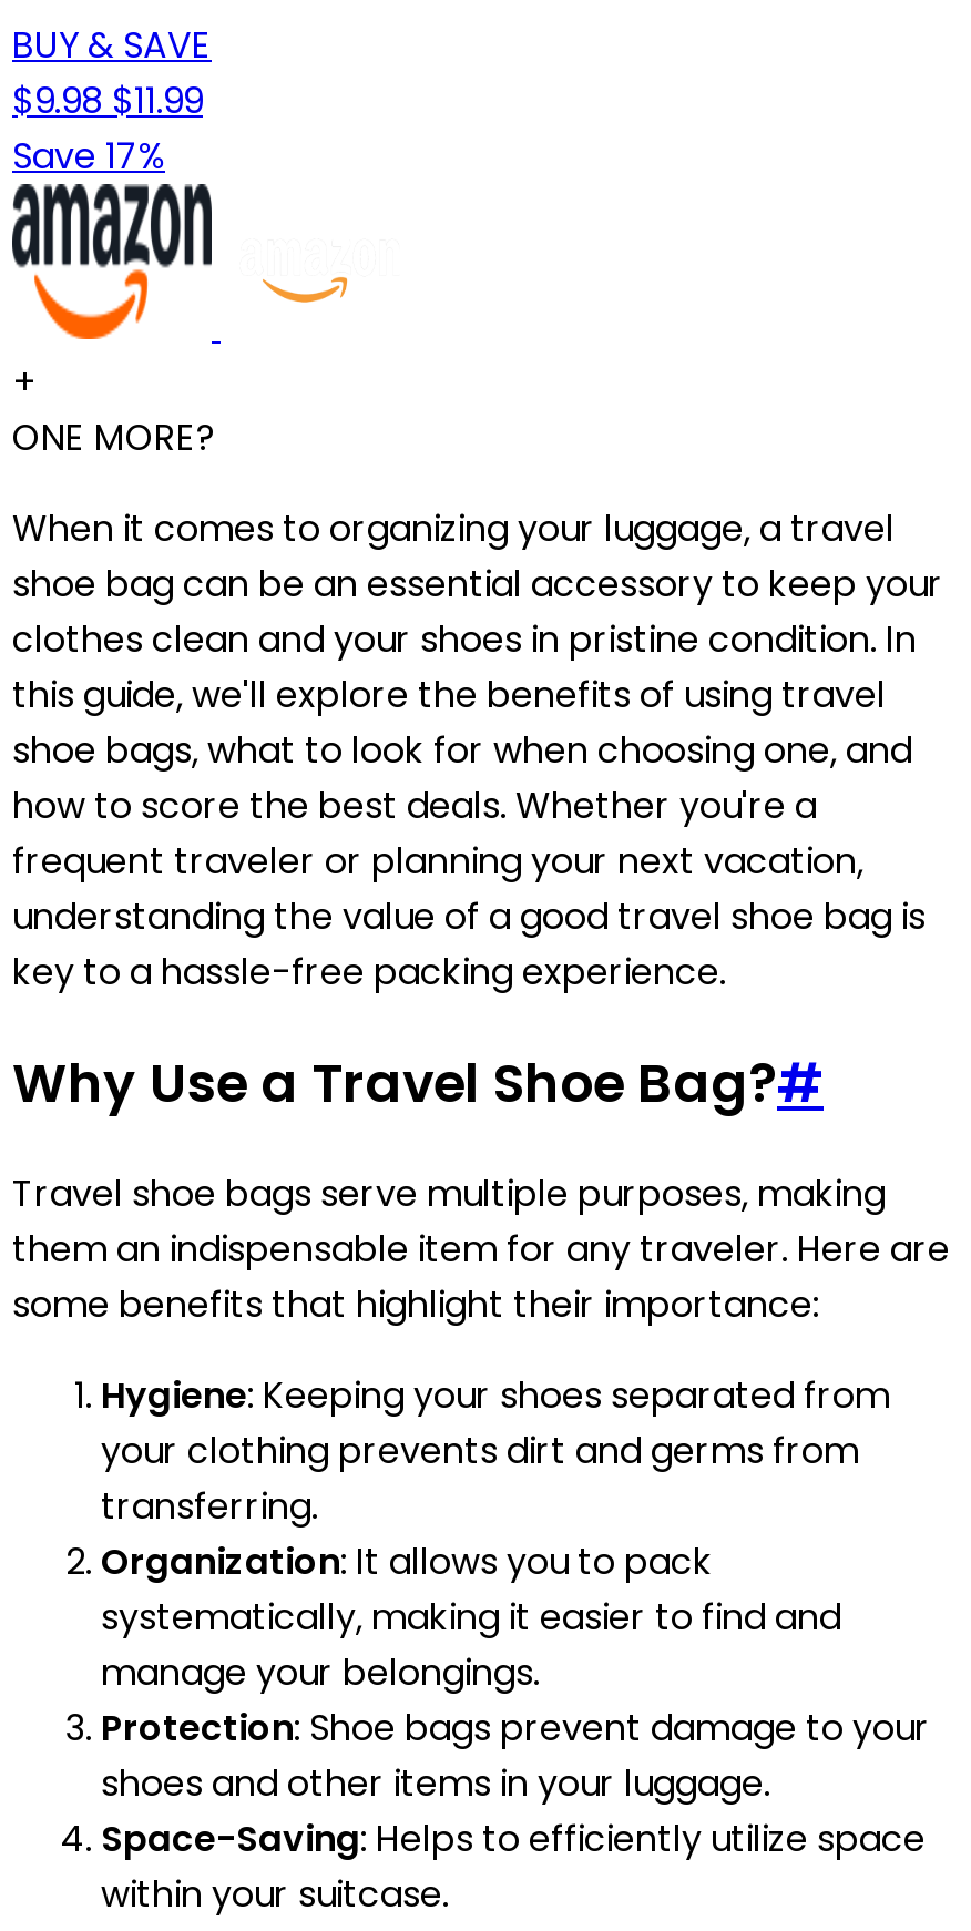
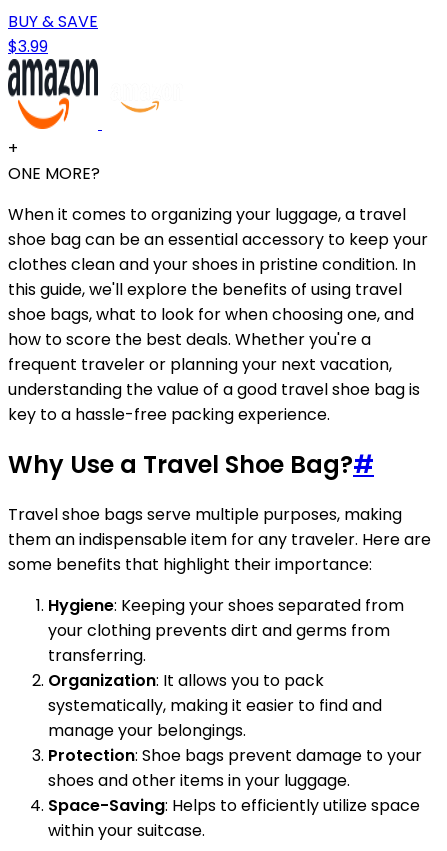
- $9.98 $11.99
- Save 17%
+ $3.99
